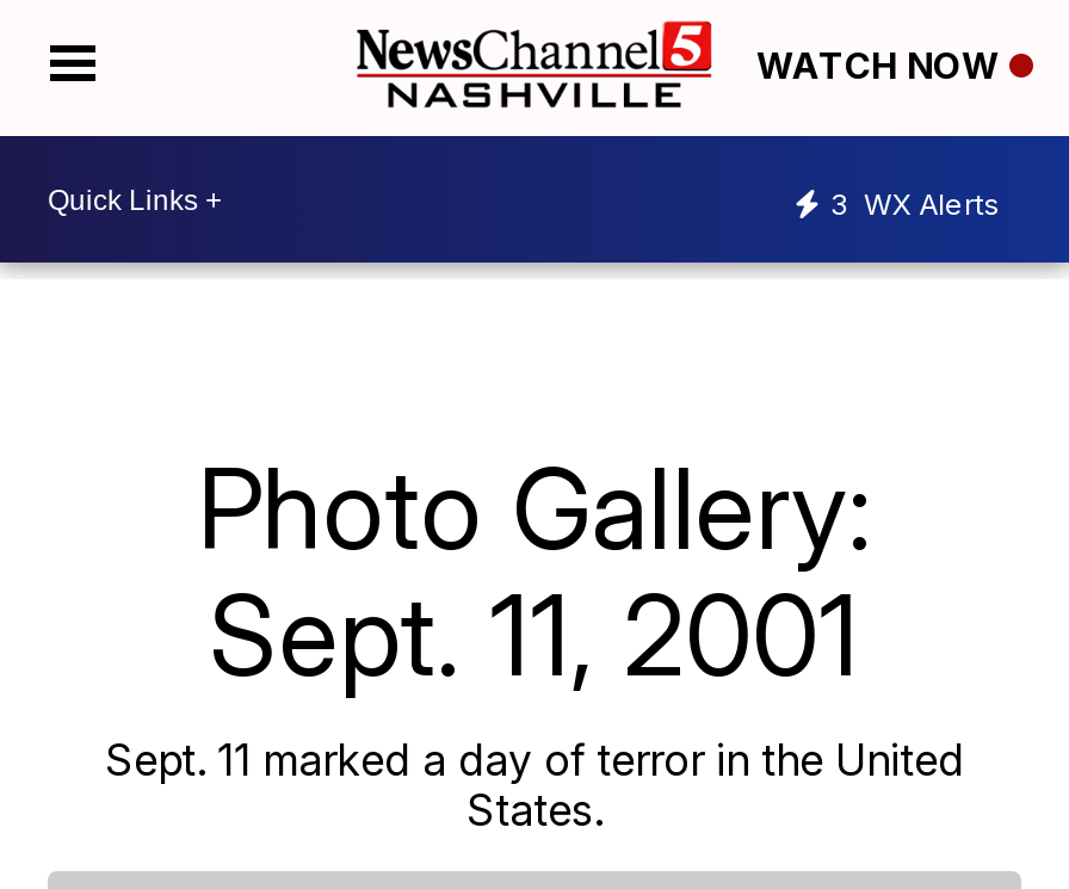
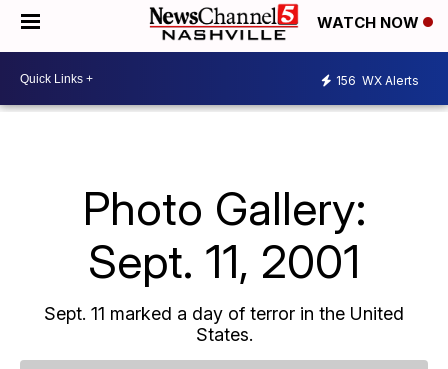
- 3 WX Alerts
+ 156 WX Alerts
